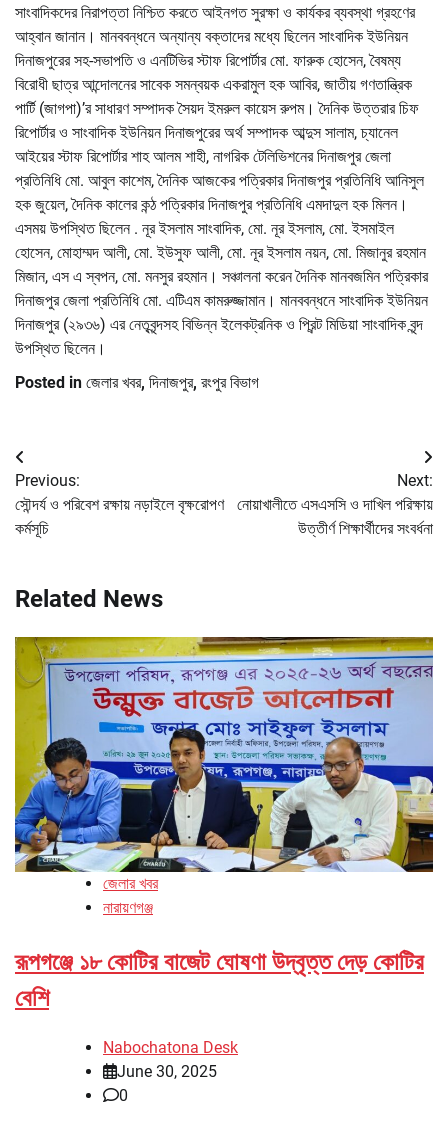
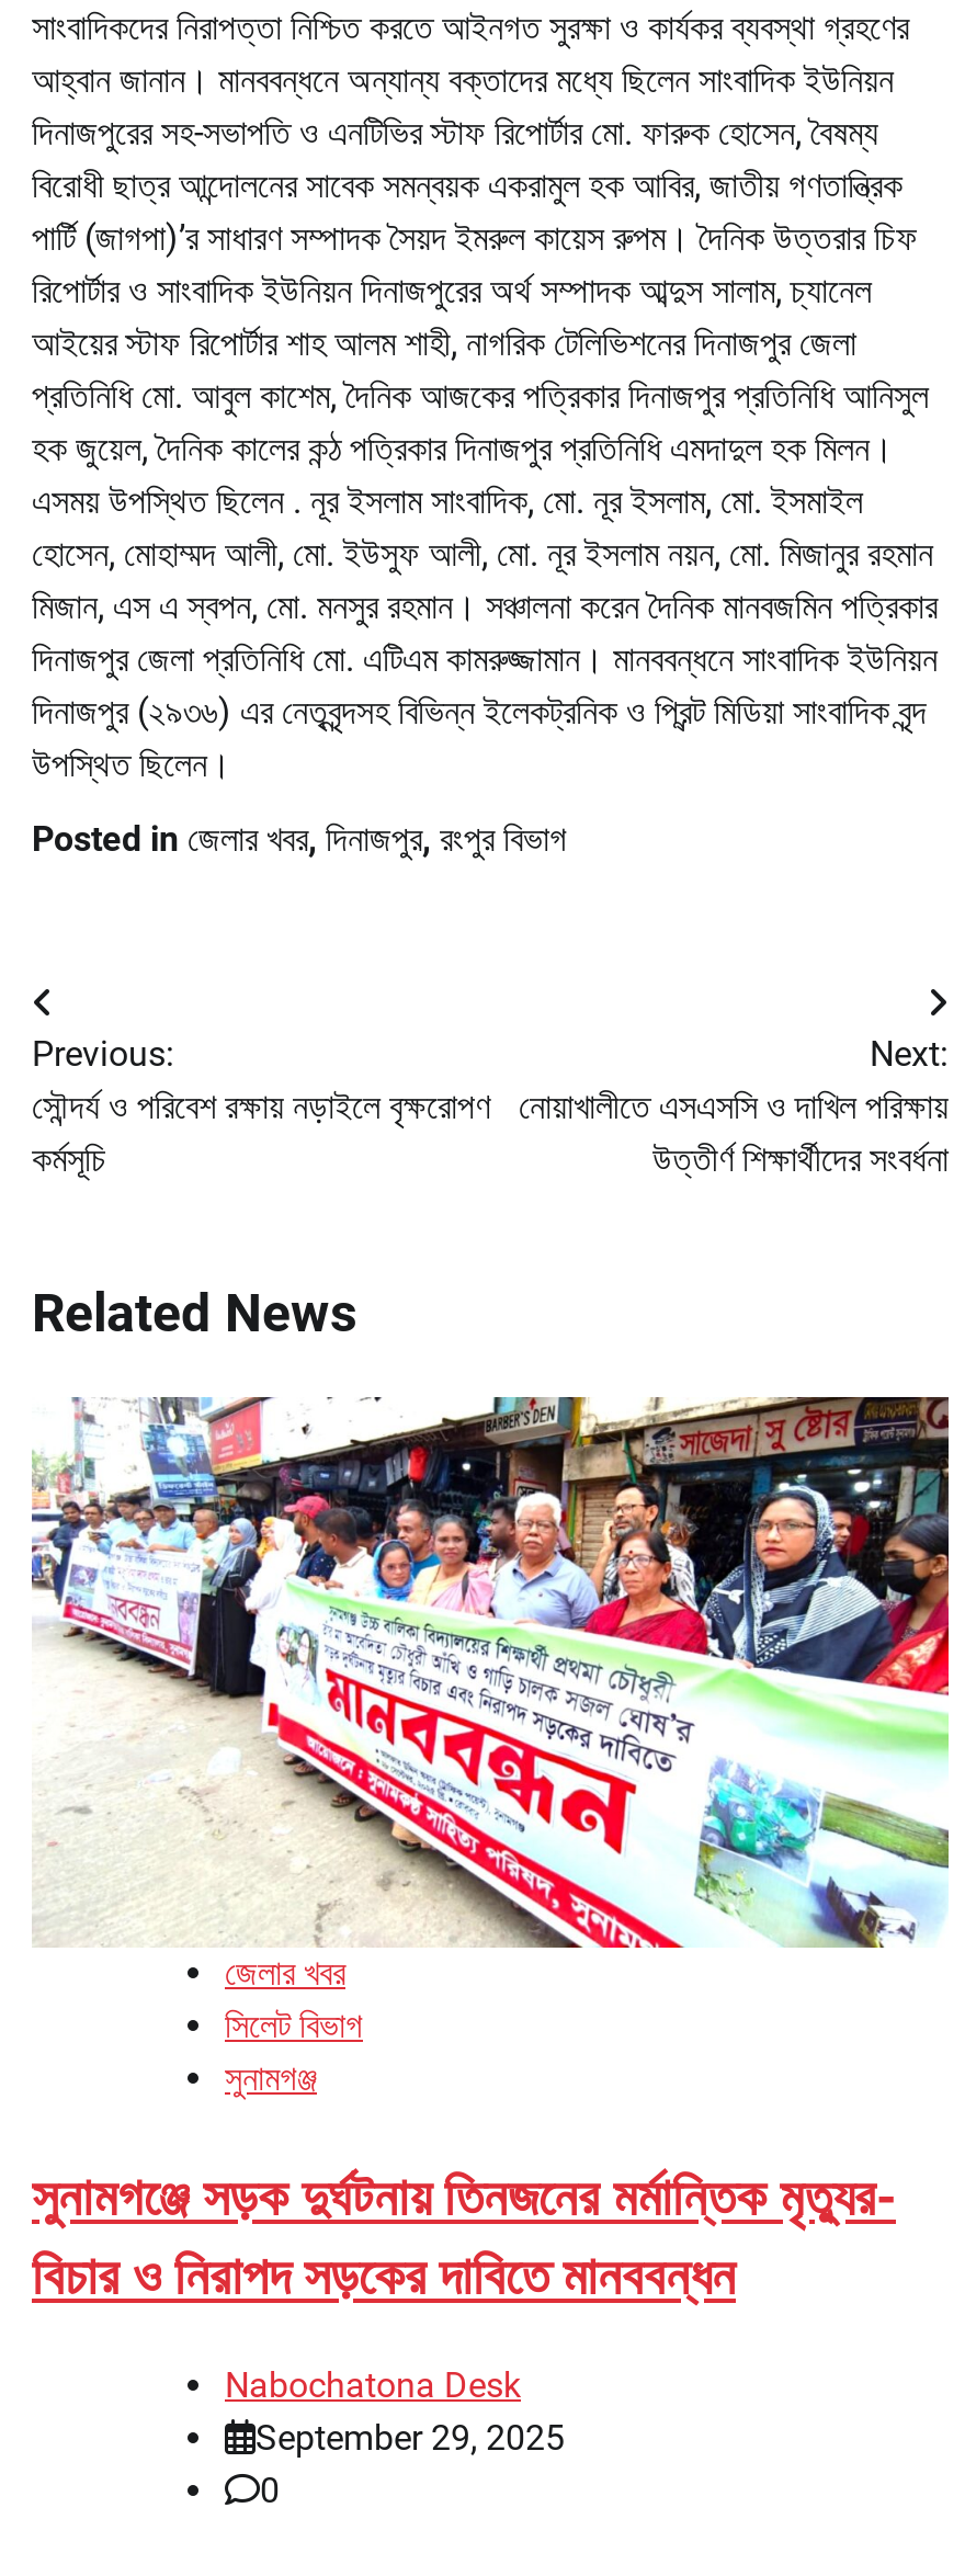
- [image]
- নারায়ণগঞ্জ
+ [image]
+ সিলেট বিভাগ
+ সুনামগঞ্জ

- রূপগঞ্জে ১৮ কোটির বাজেট ঘোষণা উদ্বৃত্ত দেড় কোটির
- বেশি
+ সুনামগঞ্জে সড়ক দুর্ঘটনায় তিনজনের মর্মান্তিক মৃত্যুর-
+ বিচার ও নিরাপদ সড়কের দাবিতে মানববন্ধন

- June 30, 2025
+ September 29, 2025
